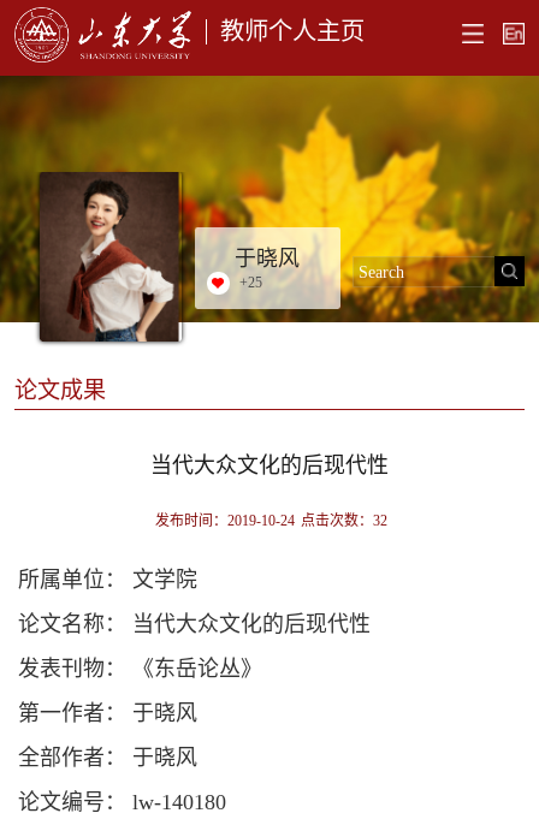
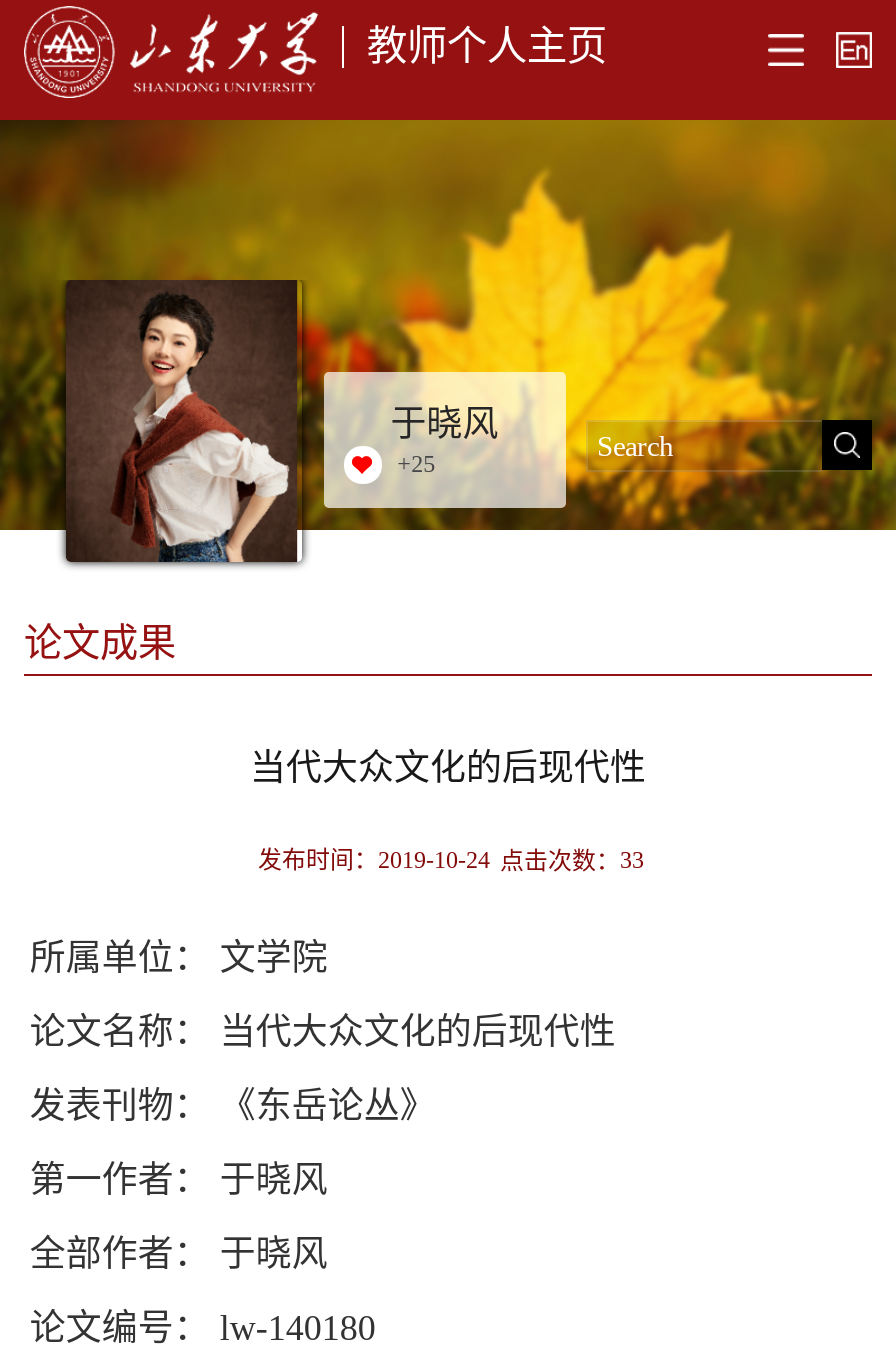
- 发布时间：2019-10-24 点击次数：32
+ 发布时间：2019-10-24 点击次数：33
